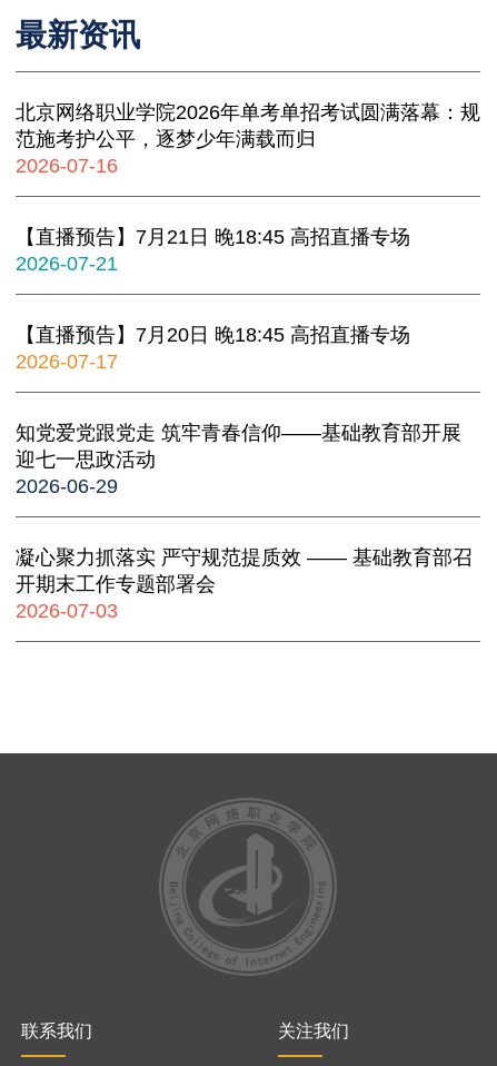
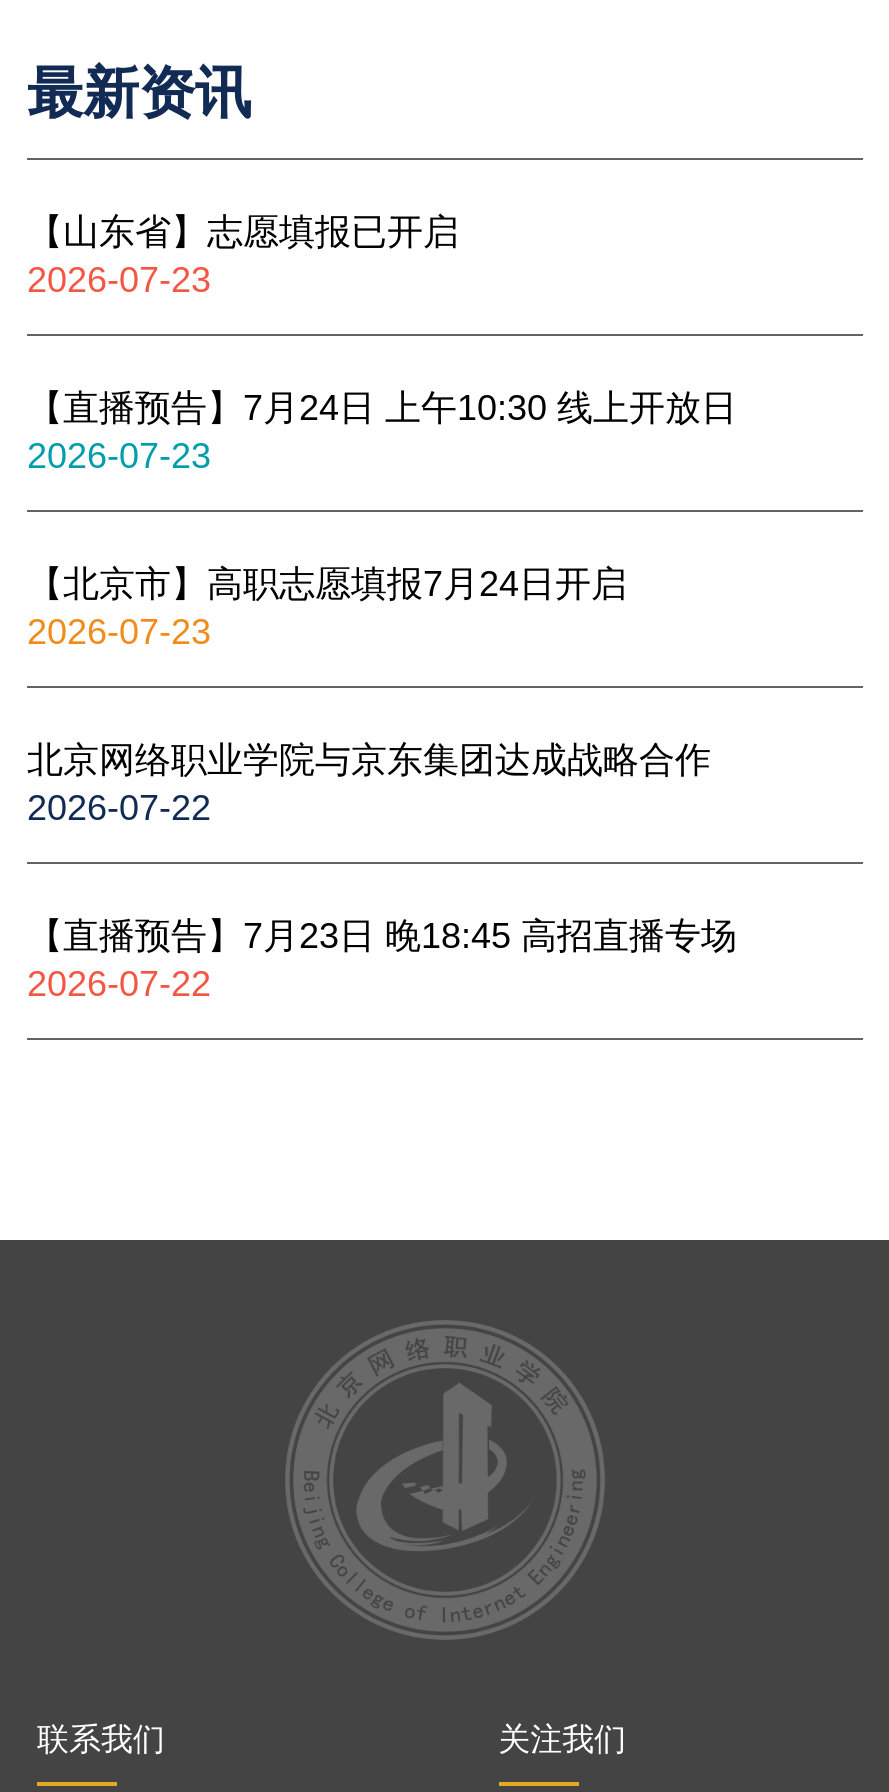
- 北京网络职业学院2026年单考单招考试圆满落幕：规
- 范施考护公平，逐梦少年满载而归
- 2026-07-16
+ 【山东省】志愿填报已开启
+ 2026-07-23

- 【直播预告】7月21日 晚18:45 高招直播专场
- 2026-07-21
+ 【直播预告】7月24日 上午10:30 线上开放日
+ 2026-07-23

- 【直播预告】7月20日 晚18:45 高招直播专场
- 2026-07-17
+ 【北京市】高职志愿填报7月24日开启
+ 2026-07-23

- 知党爱党跟党走 筑牢青春信仰——基础教育部开展
- 迎七一思政活动
- 2026-06-29
+ 北京网络职业学院与京东集团达成战略合作
+ 2026-07-22

- 凝心聚力抓落实 严守规范提质效 —— 基础教育部召
- 开期末工作专题部署会
- 2026-07-03
+ 【直播预告】7月23日 晚18:45 高招直播专场
+ 2026-07-22
